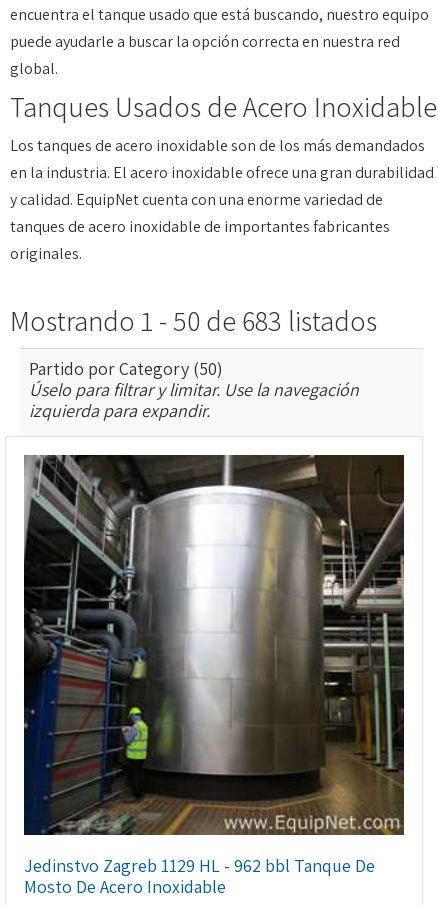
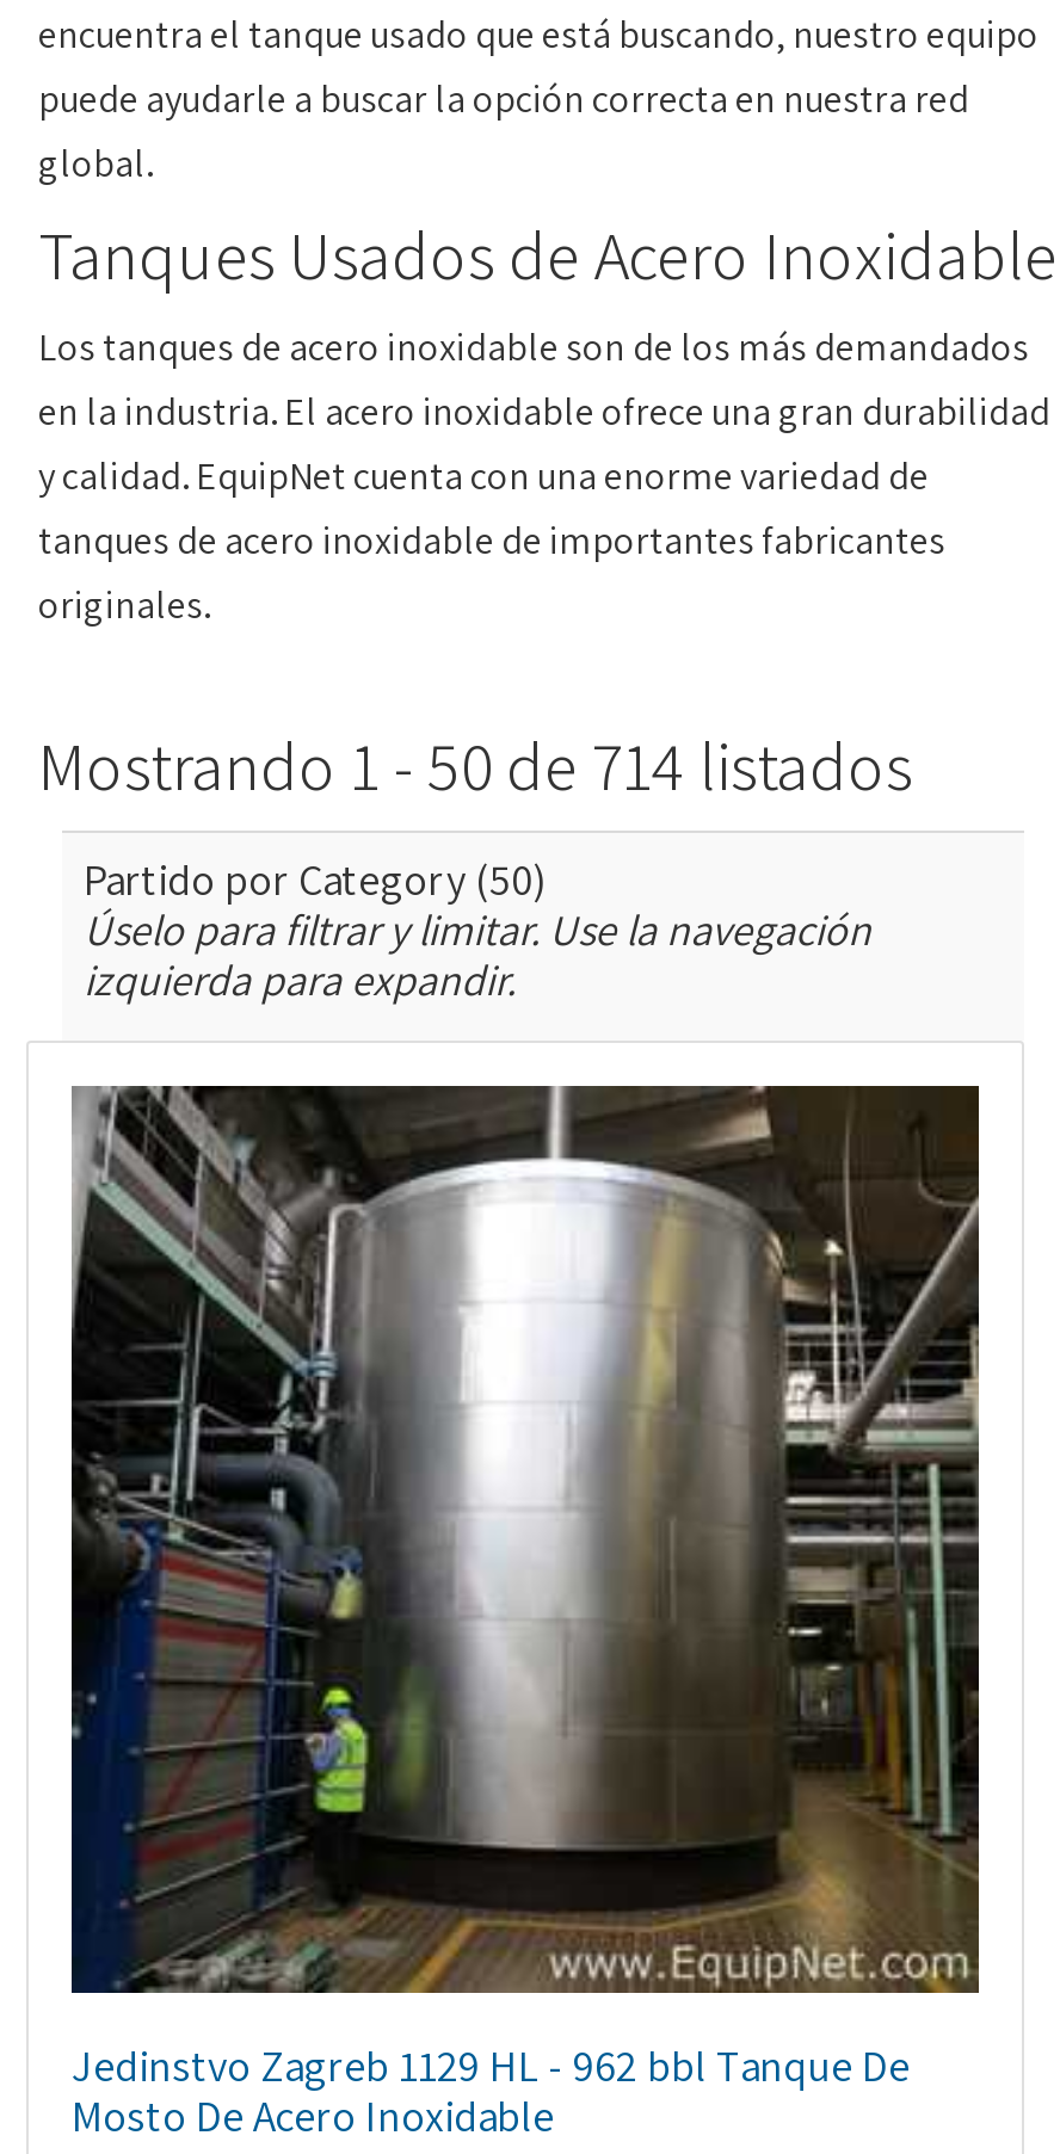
- Mostrando 1 - 50 de 683 listados
+ Mostrando 1 - 50 de 714 listados
